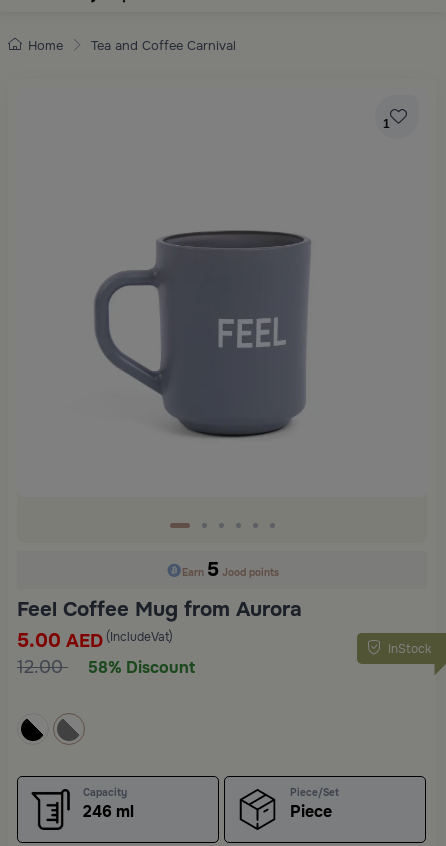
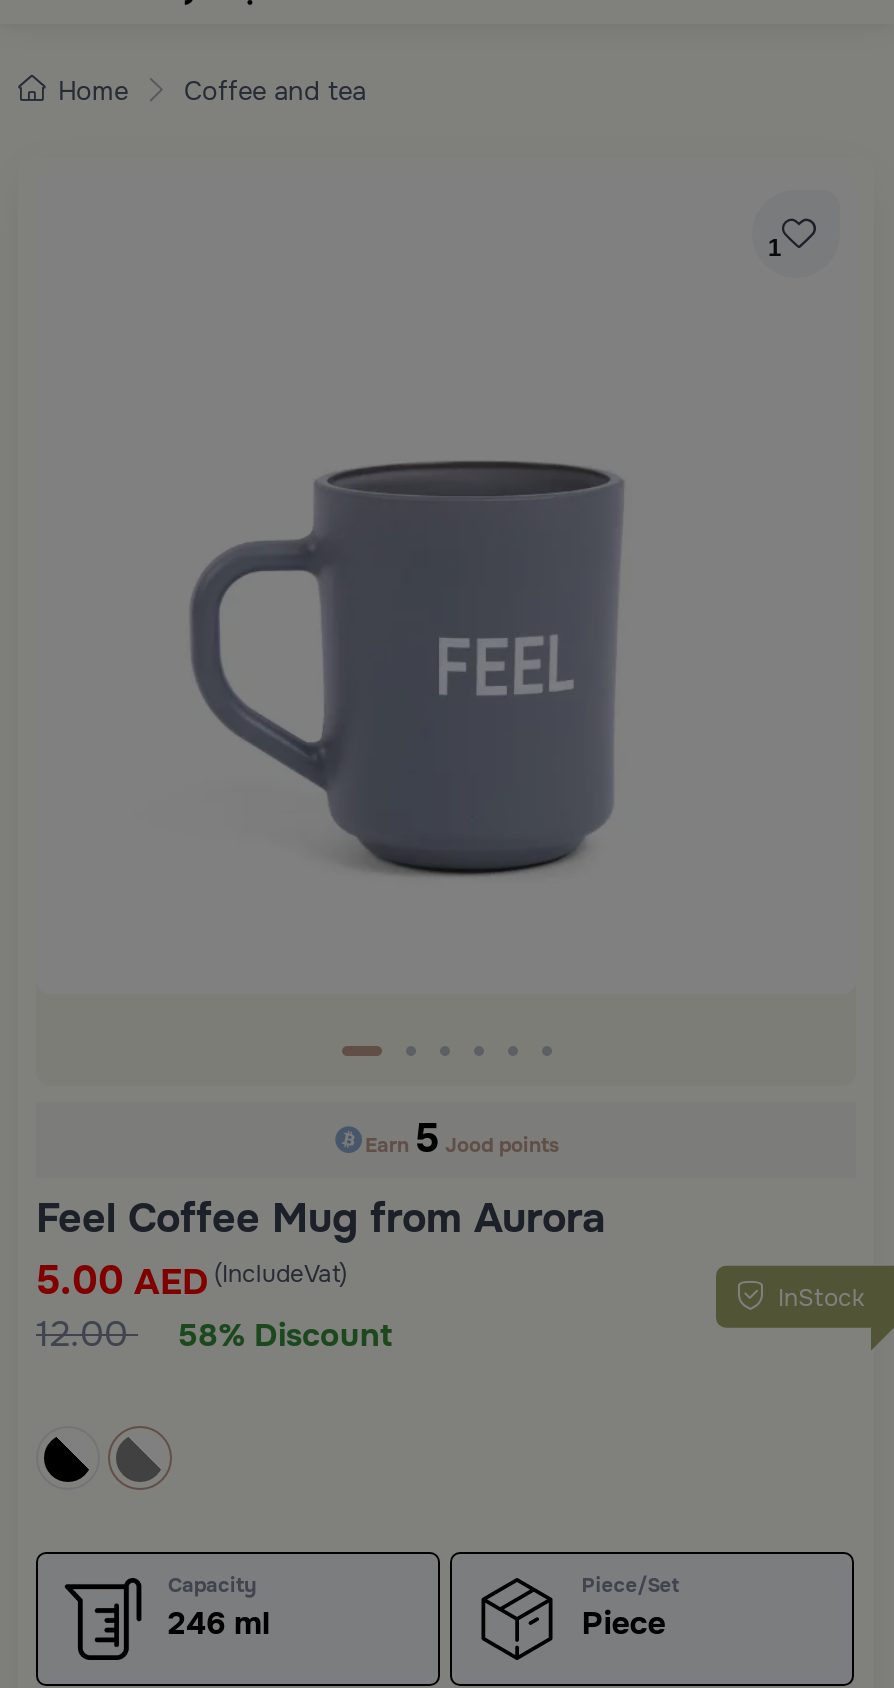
- Tea and Coffee Carnival
+ Coffee and tea
